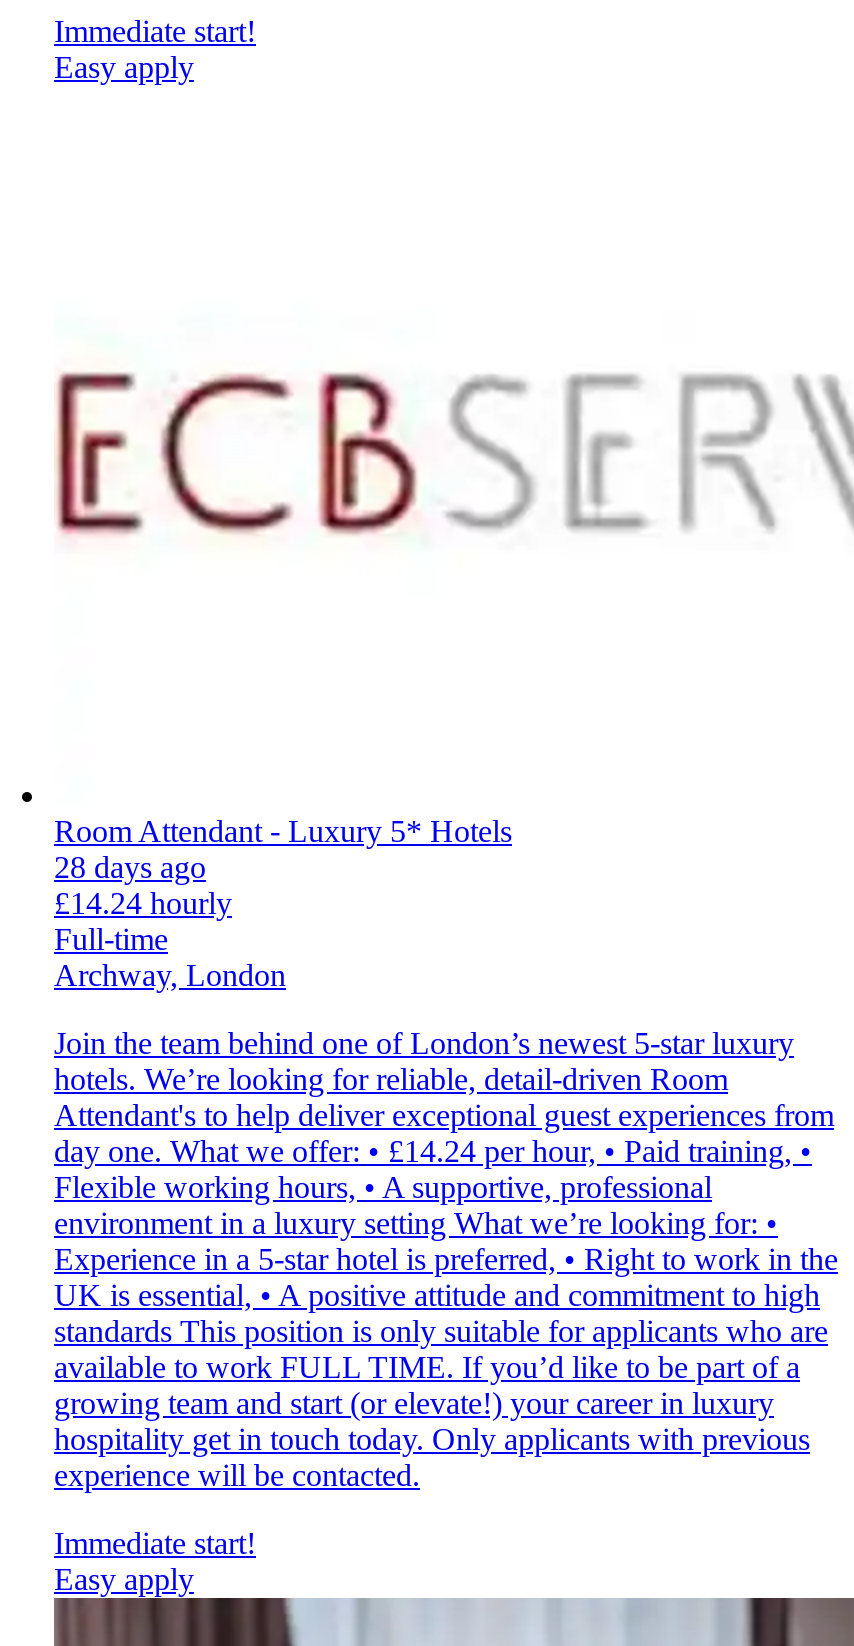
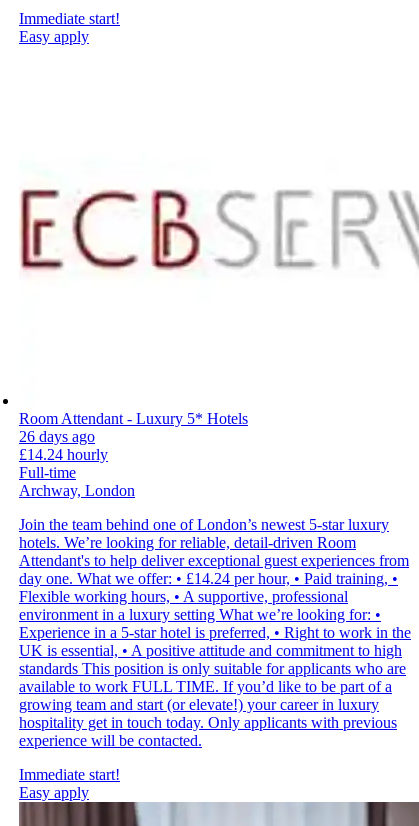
- 28 days ago
+ 26 days ago
